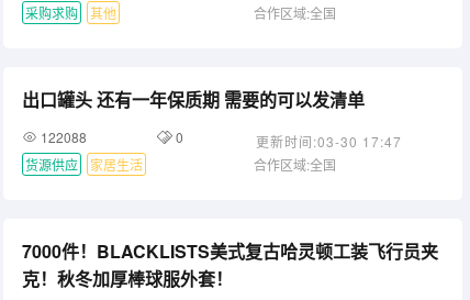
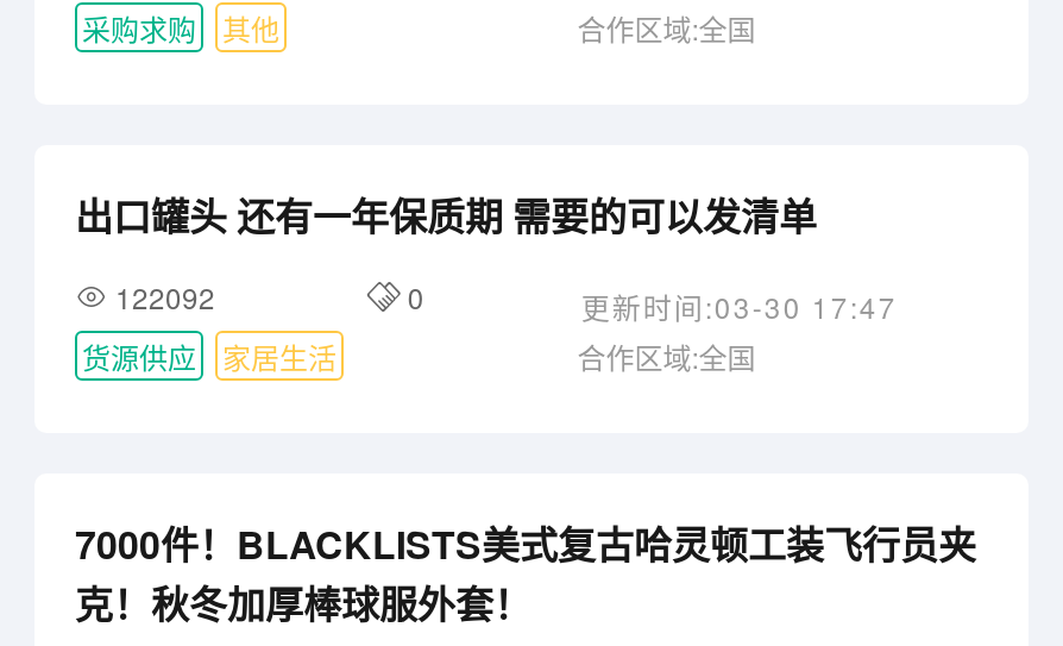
- 122088
+ 122092
